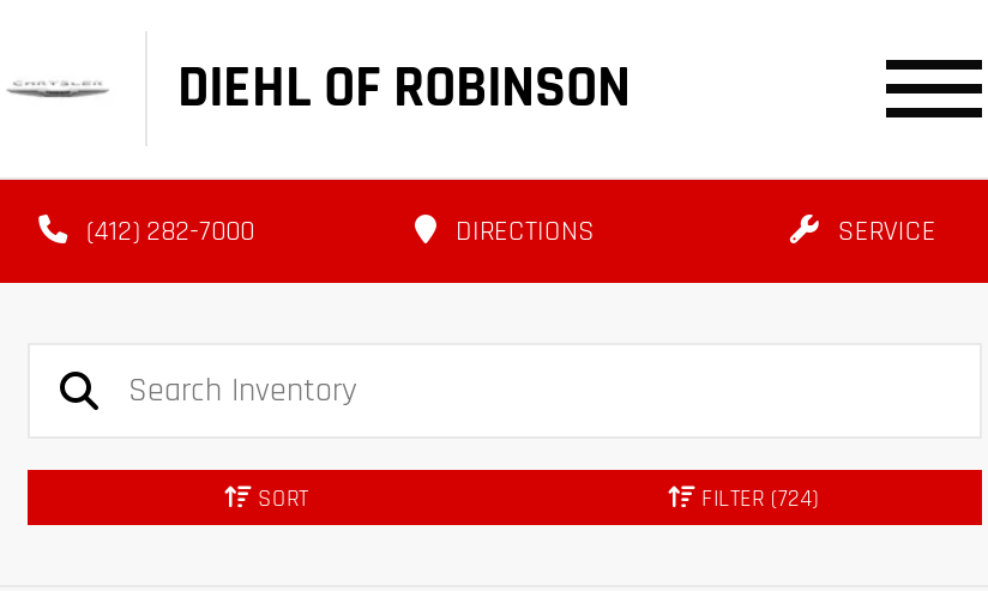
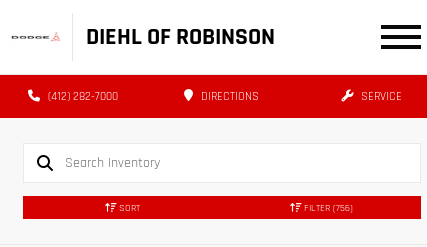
- FILTER (724)
+ FILTER (756)
